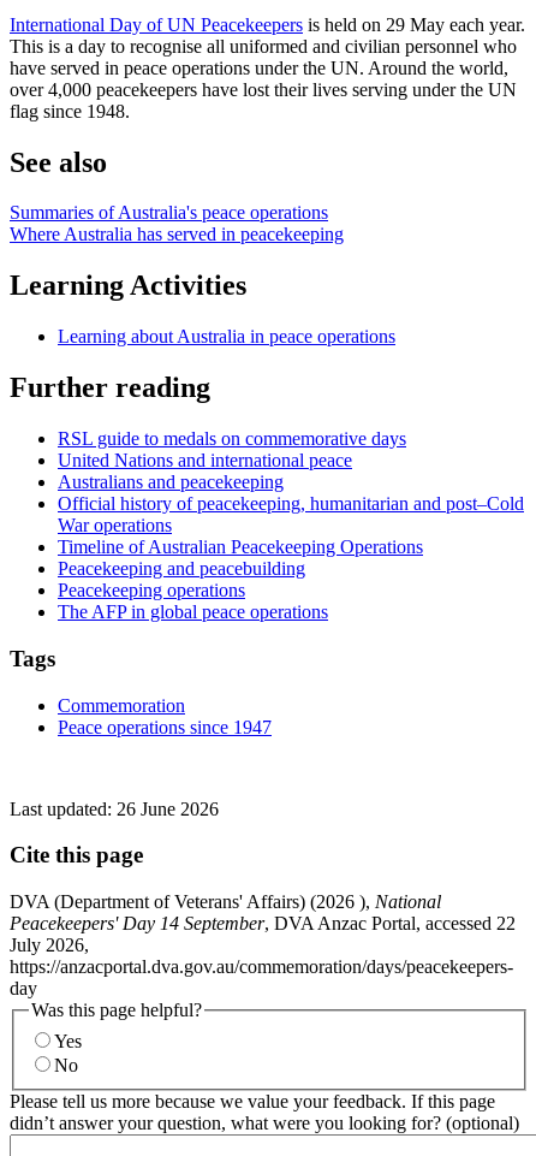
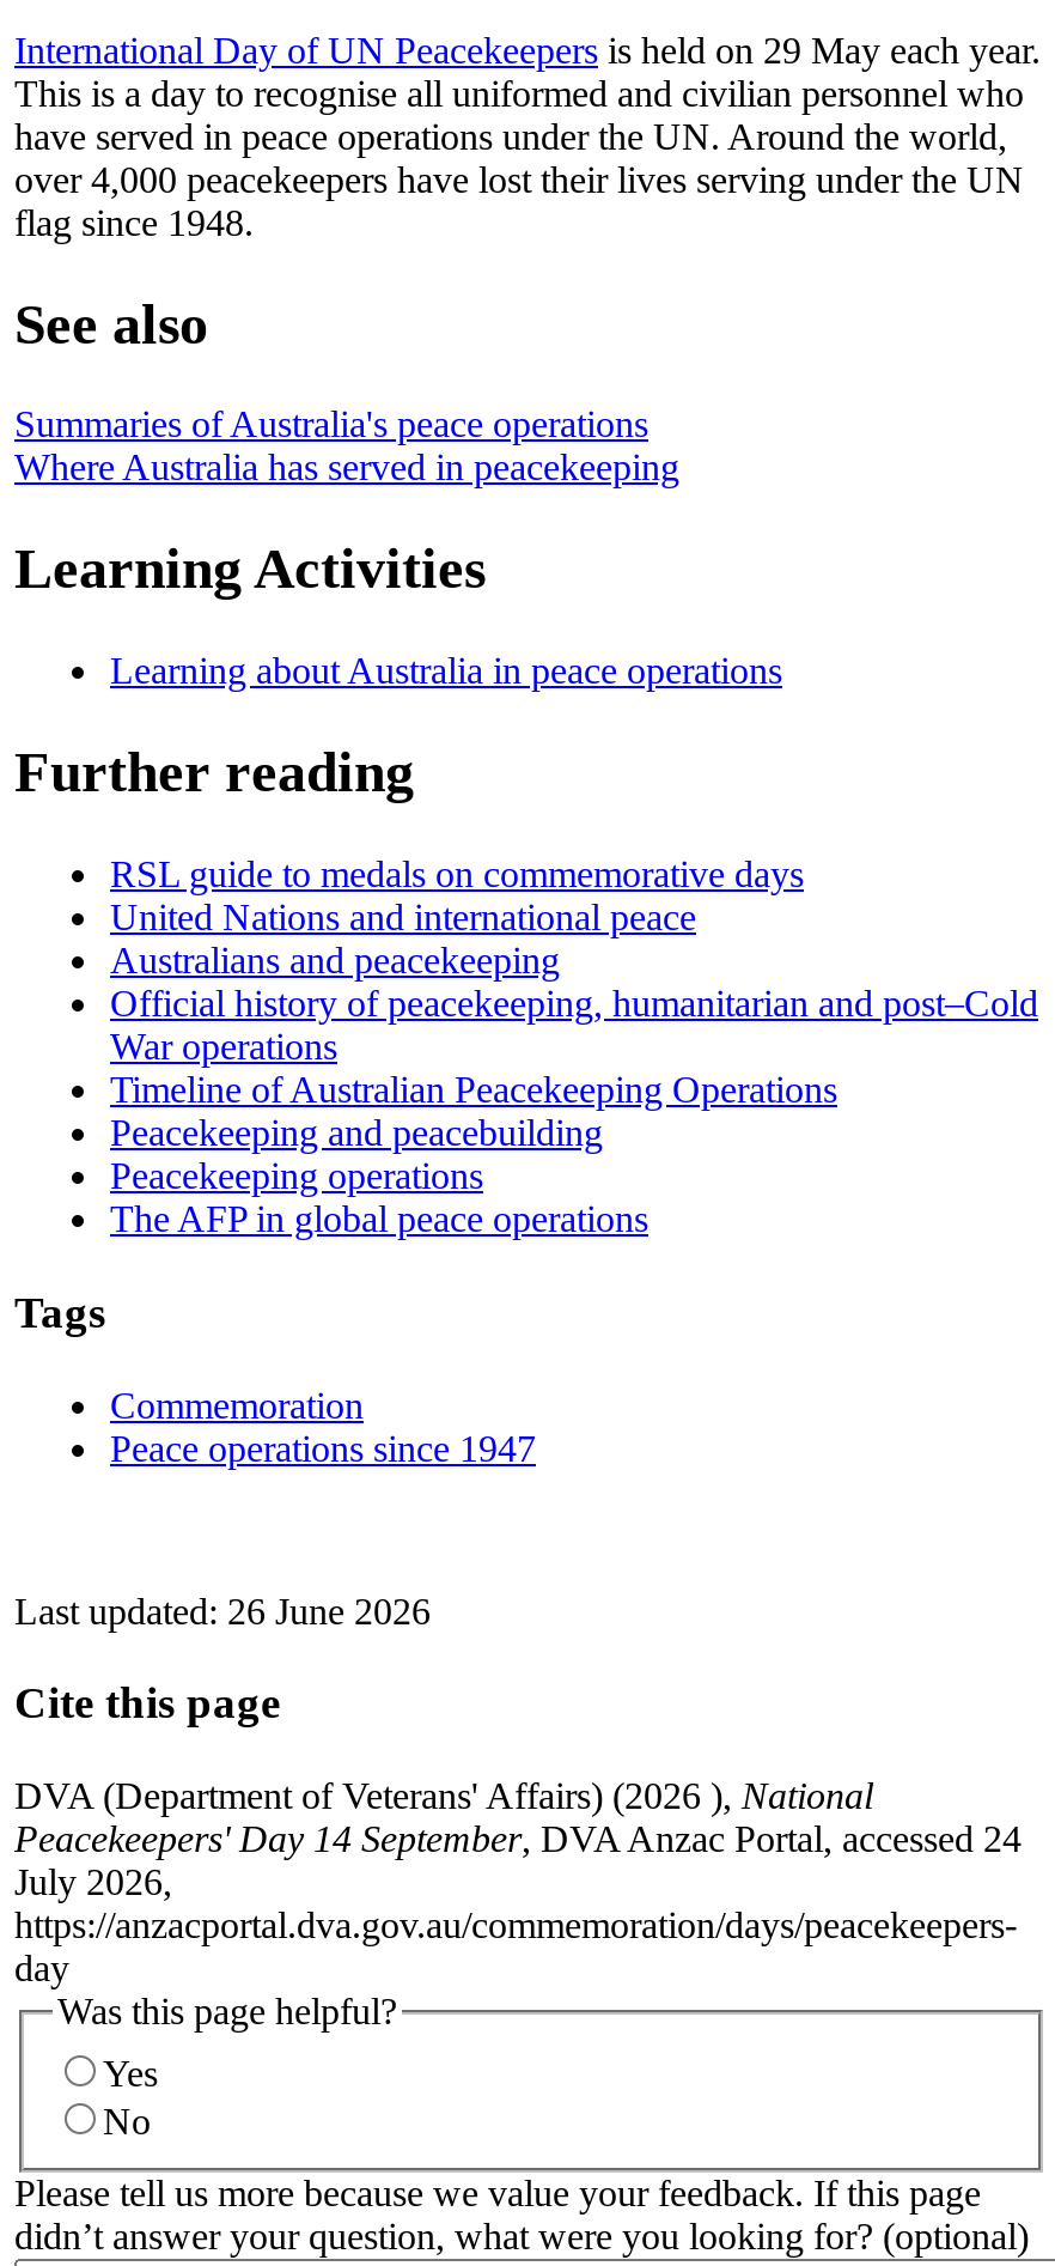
- Peacekeepers' Day 14 September, DVA Anzac Portal, accessed 22
+ Peacekeepers' Day 14 September, DVA Anzac Portal, accessed 24
